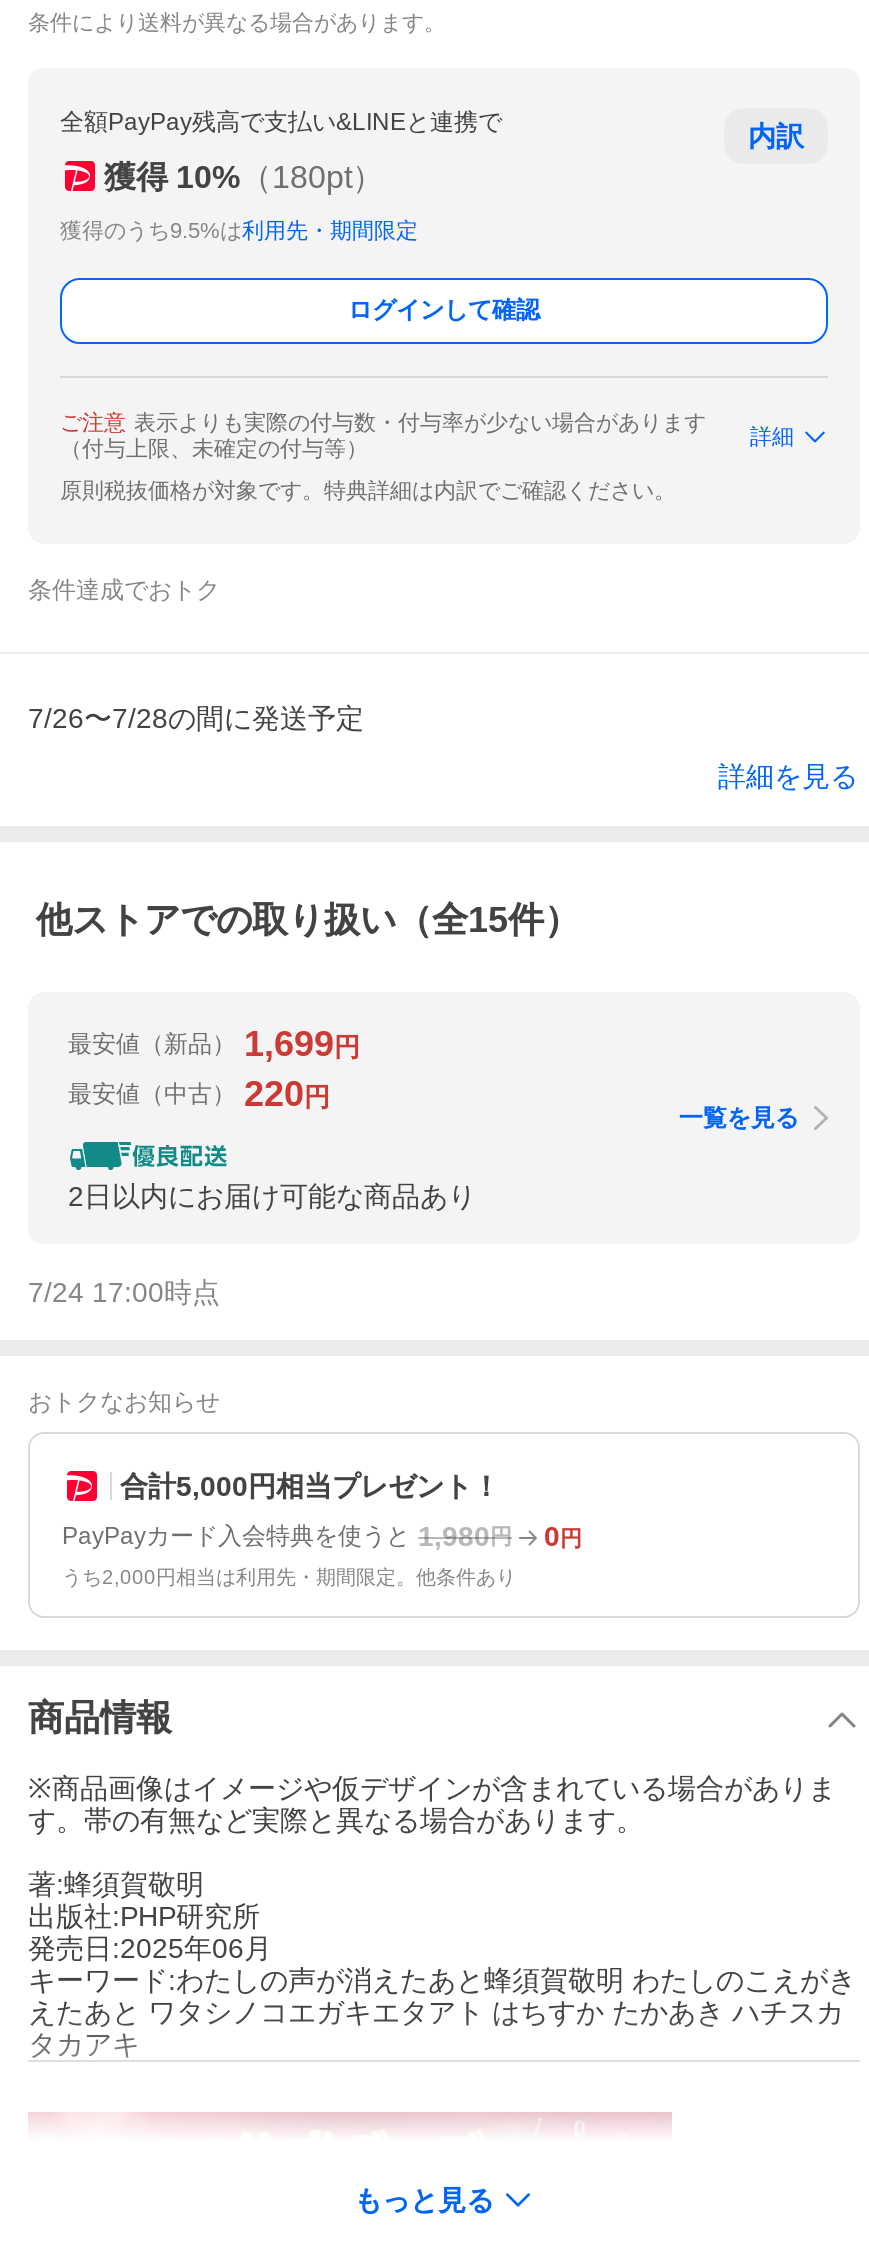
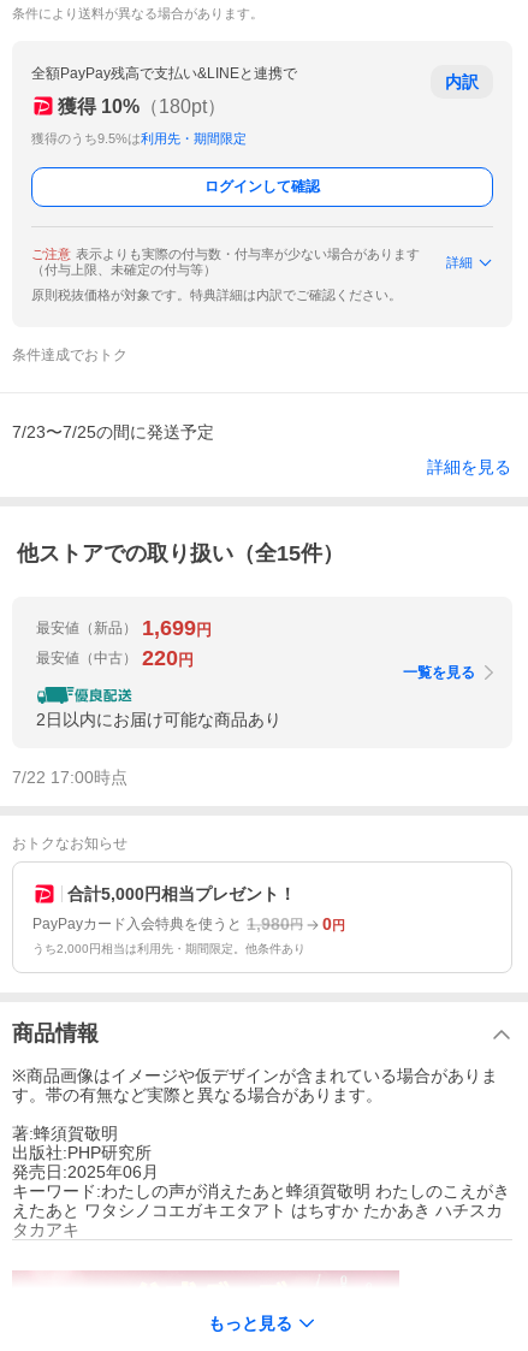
- 7/26〜7/28の間に発送予定
+ 7/23〜7/25の間に発送予定

- 7/24 17:00時点
+ 7/22 17:00時点
